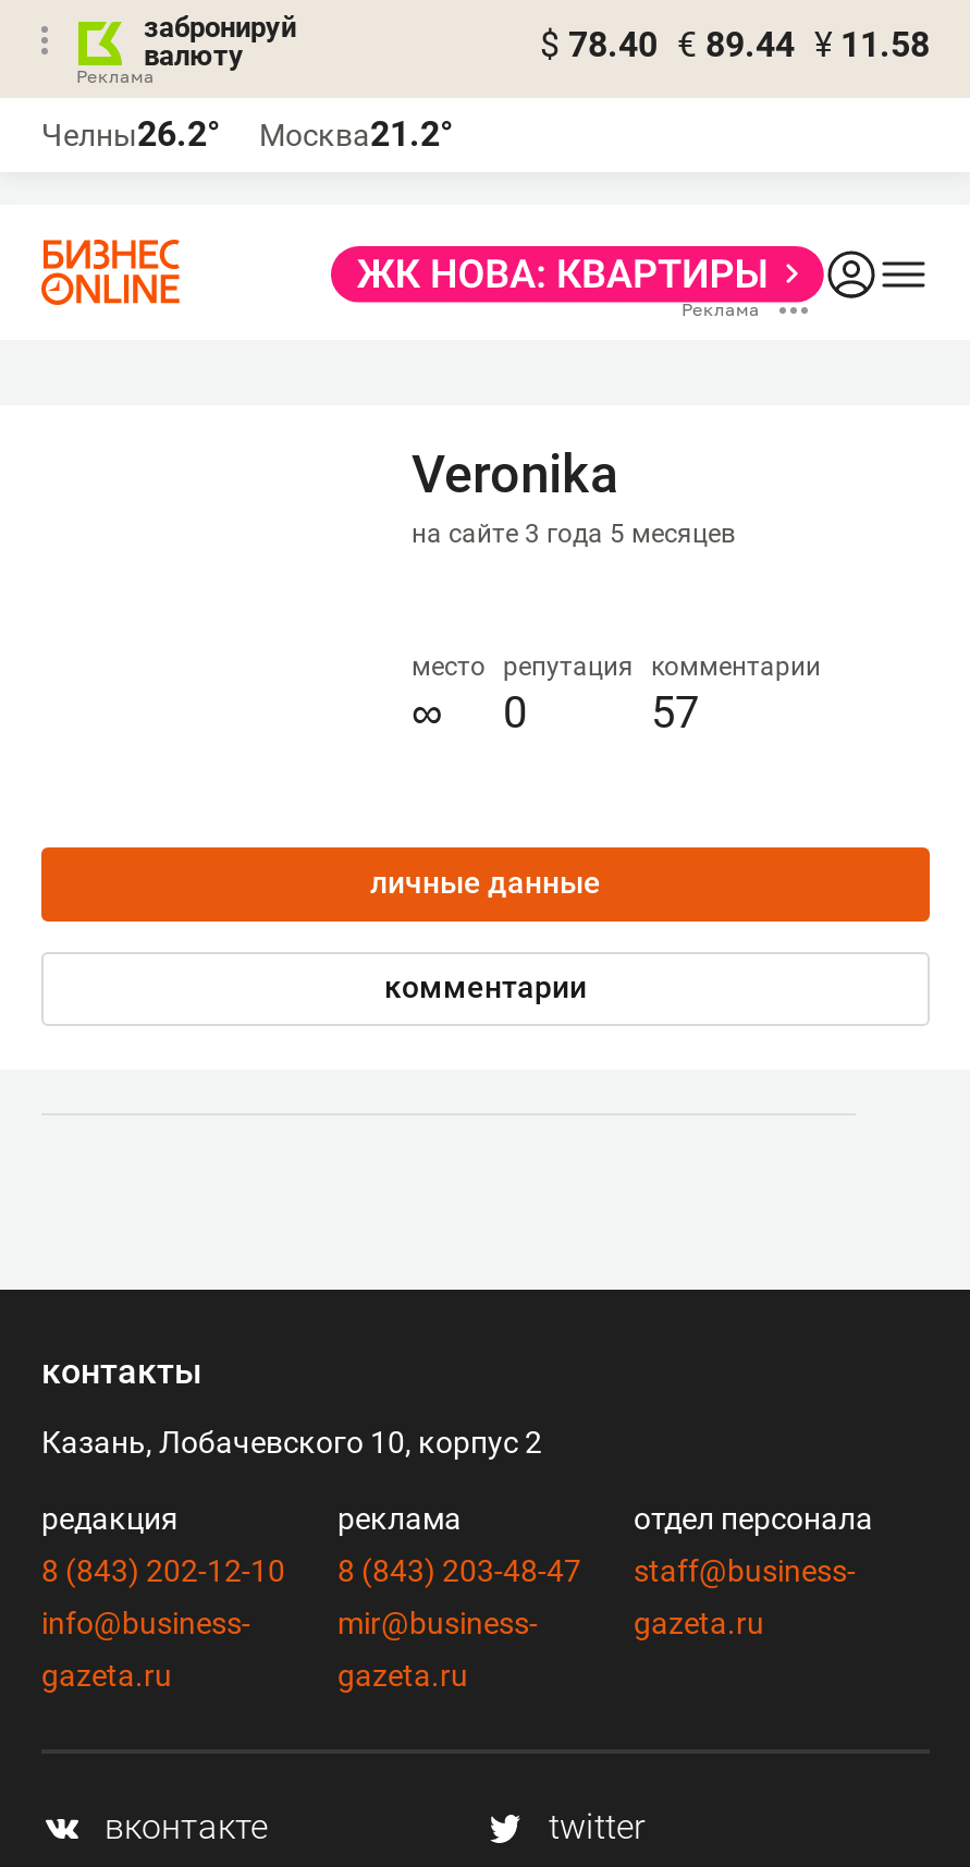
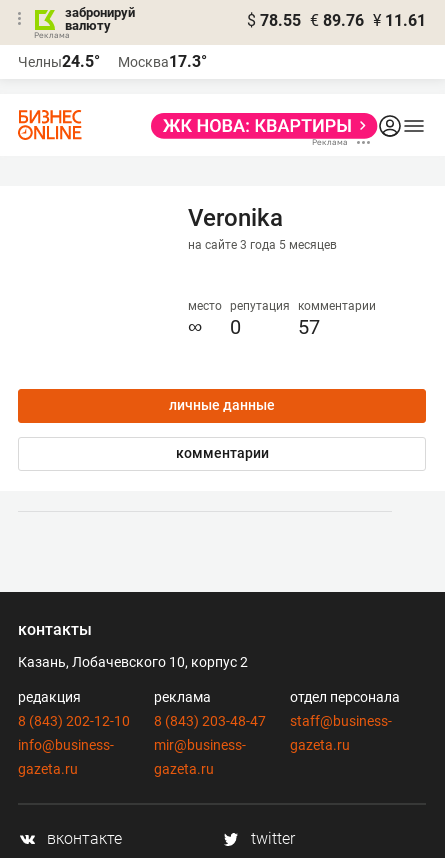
- $ 78.40 € 89.44 ¥ 11.58
+ $ 78.55 € 89.76 ¥ 11.61

- Челны26.2°
+ Челны24.5°

- Москва21.2°
+ Москва17.3°
